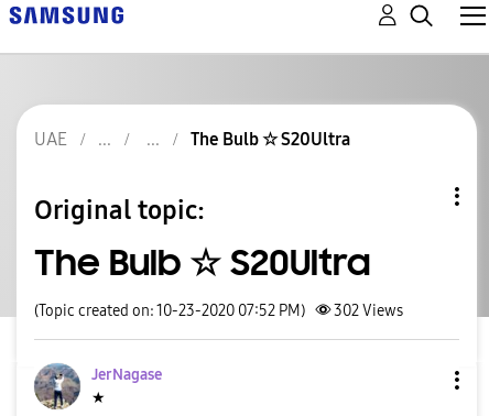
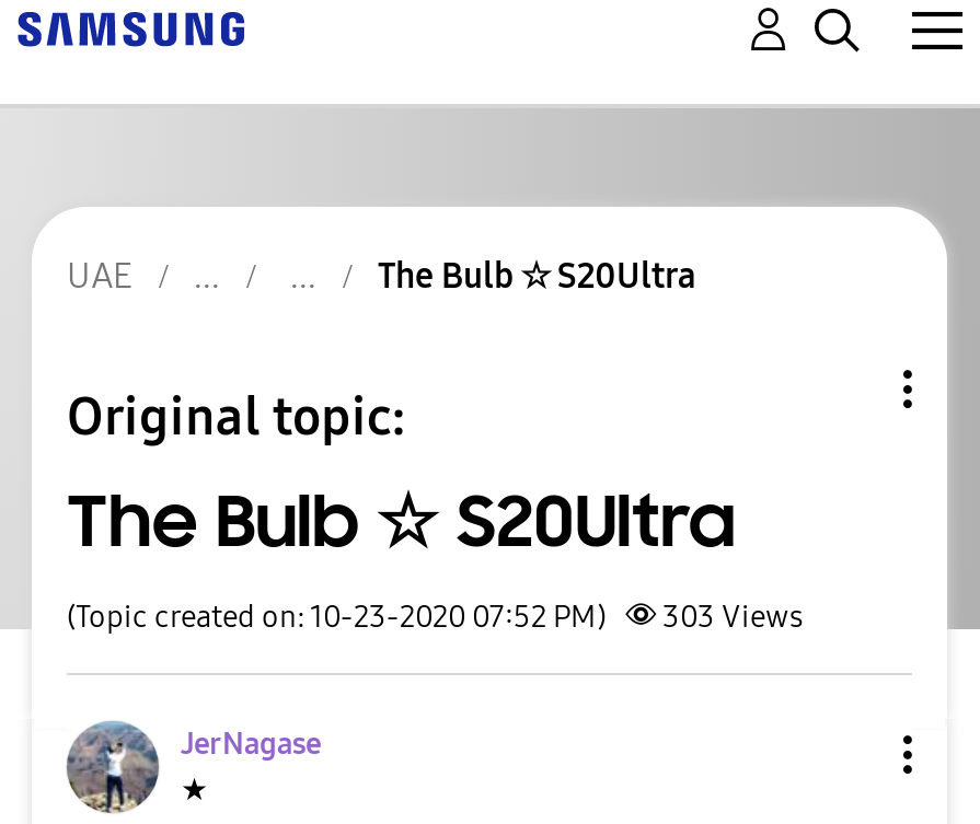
- (Topic created on: 10-23-2020 07:52 PM) 302 Views
+ (Topic created on: 10-23-2020 07:52 PM) 303 Views
